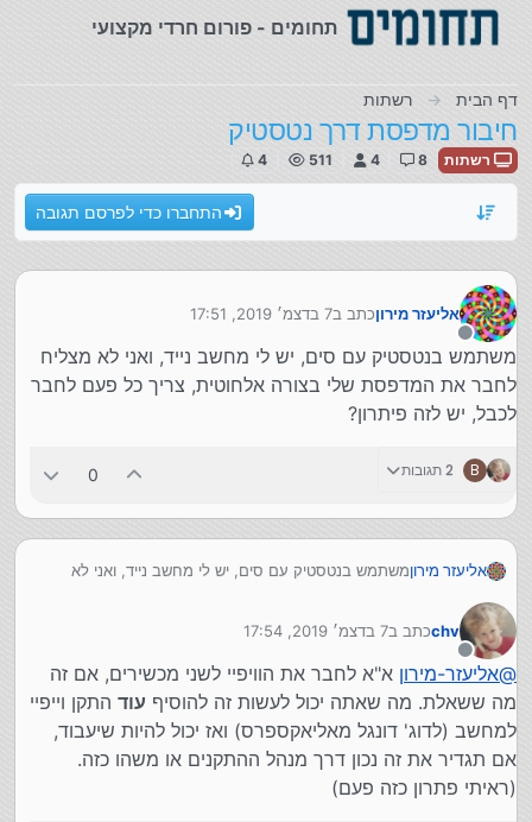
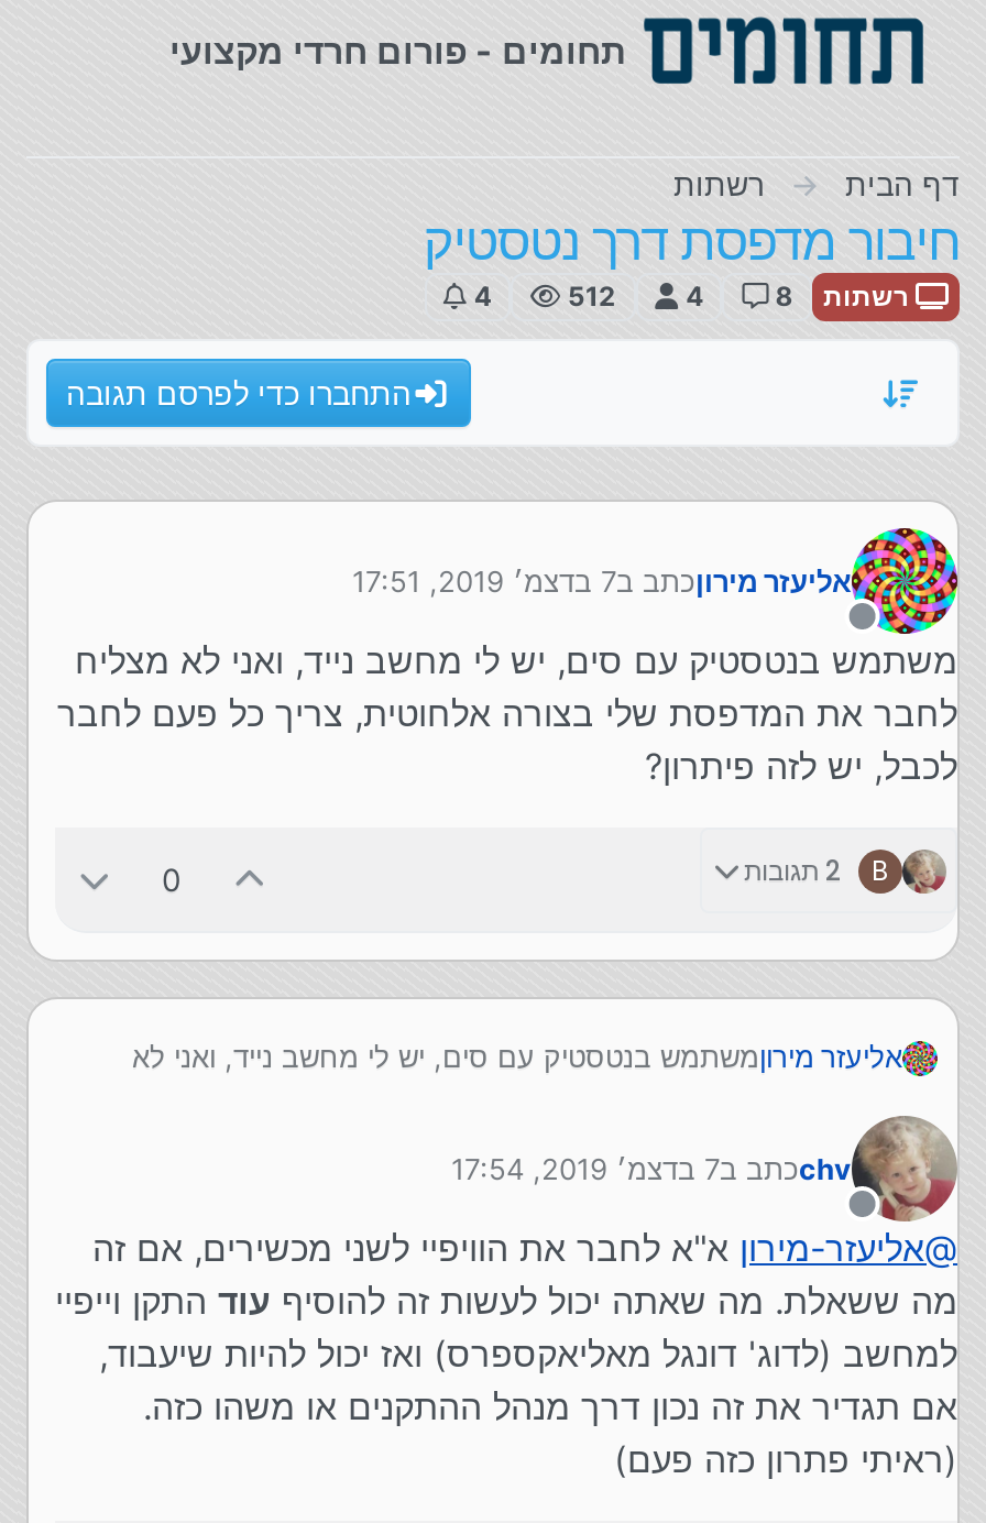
- 511
+ 512
